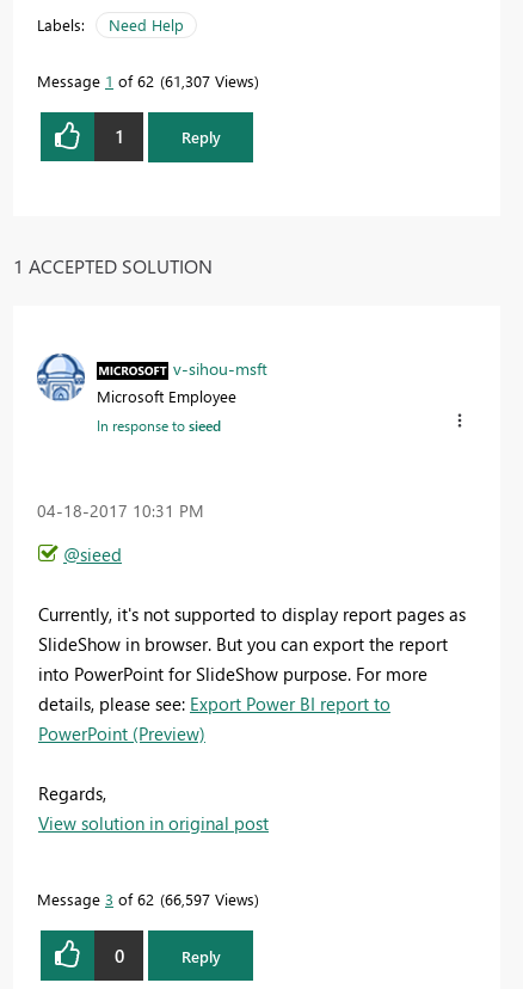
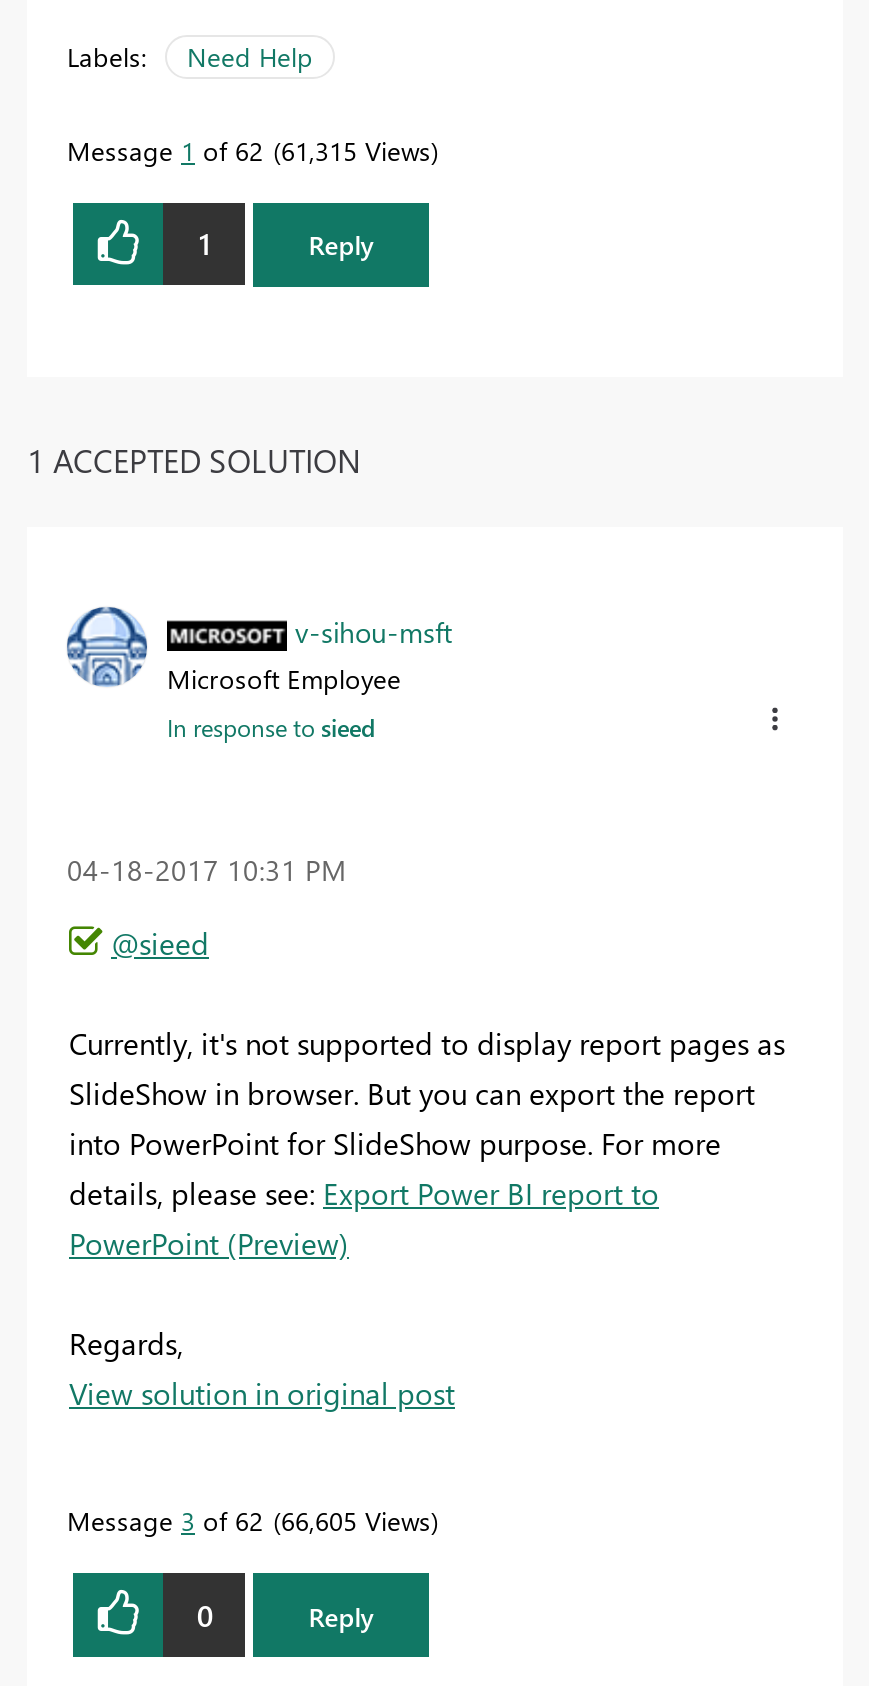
- Message 1 of 62 61,307 Views
+ Message 1 of 62 61,315 Views

- Message 3 of 62 66,597 Views
+ Message 3 of 62 66,605 Views
